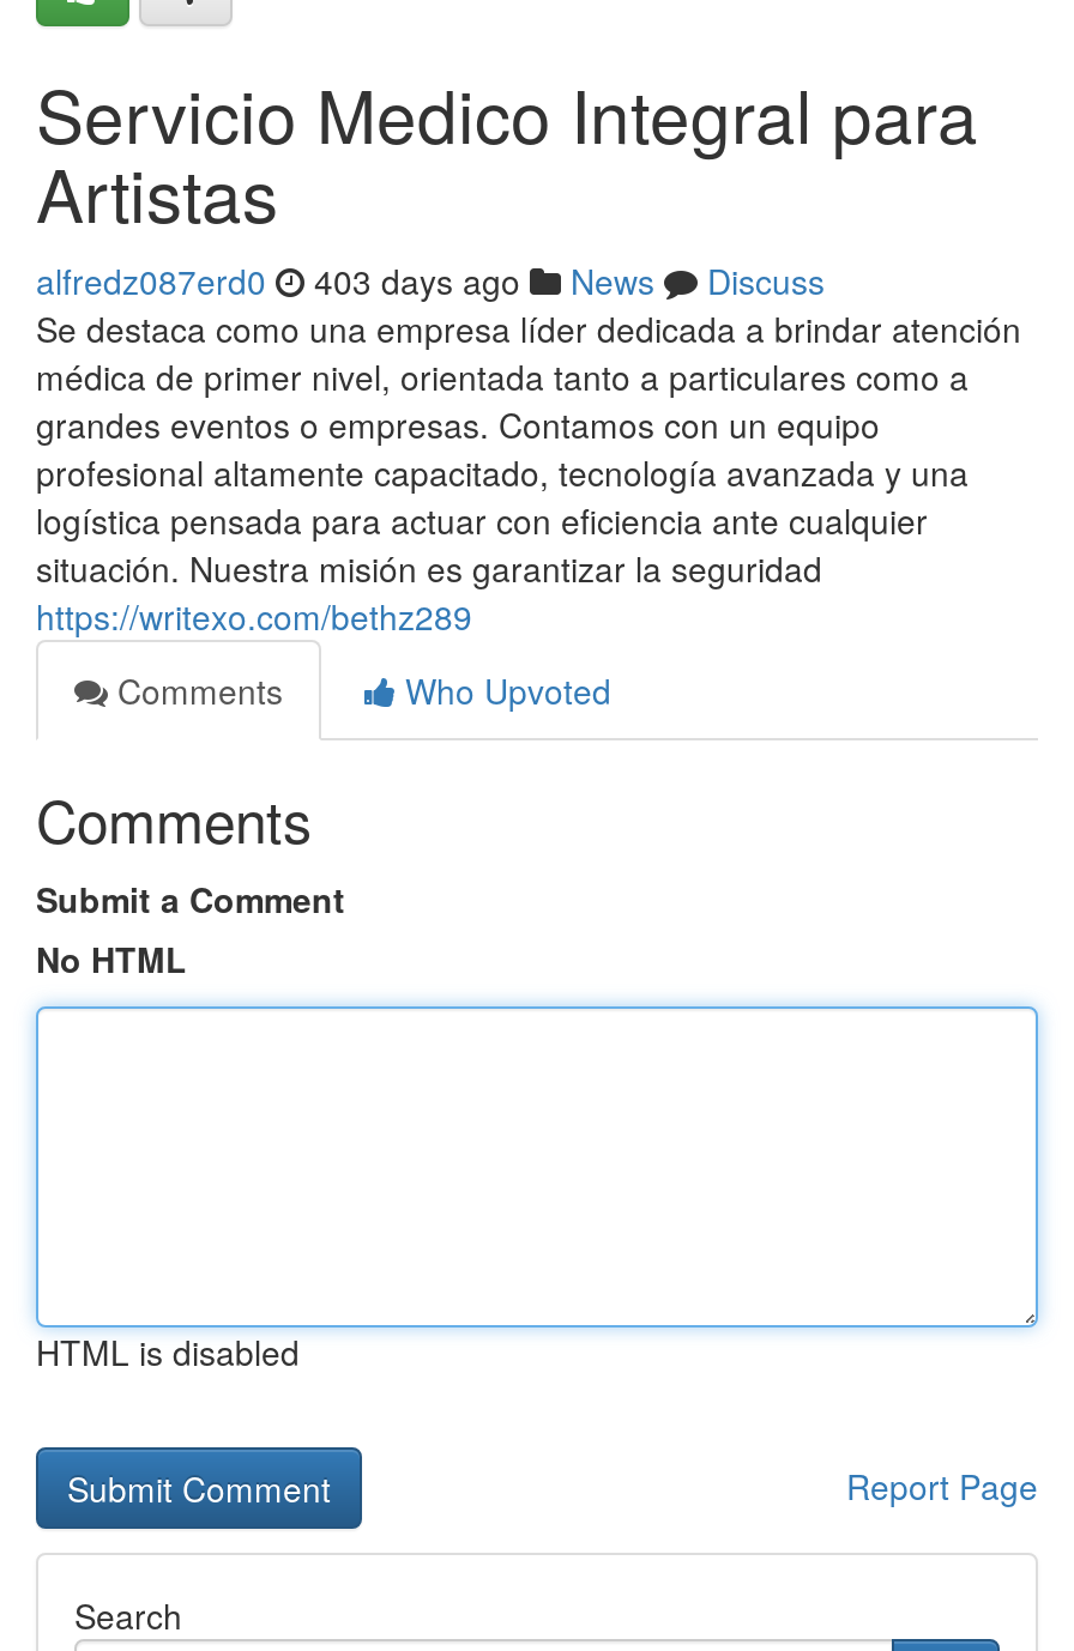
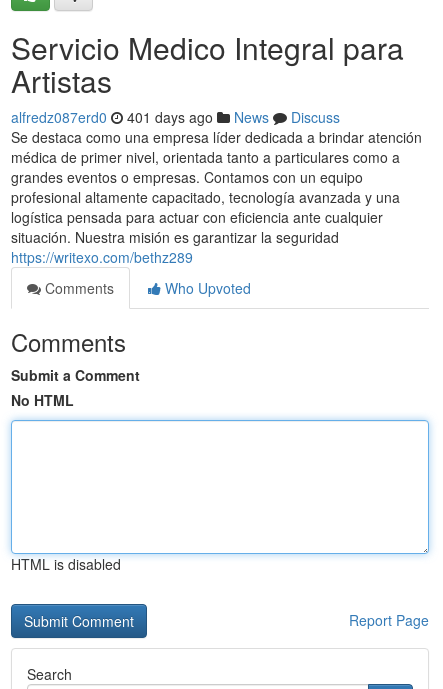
- alfredz087erd0 403 days ago News Discuss
+ alfredz087erd0 401 days ago News Discuss
